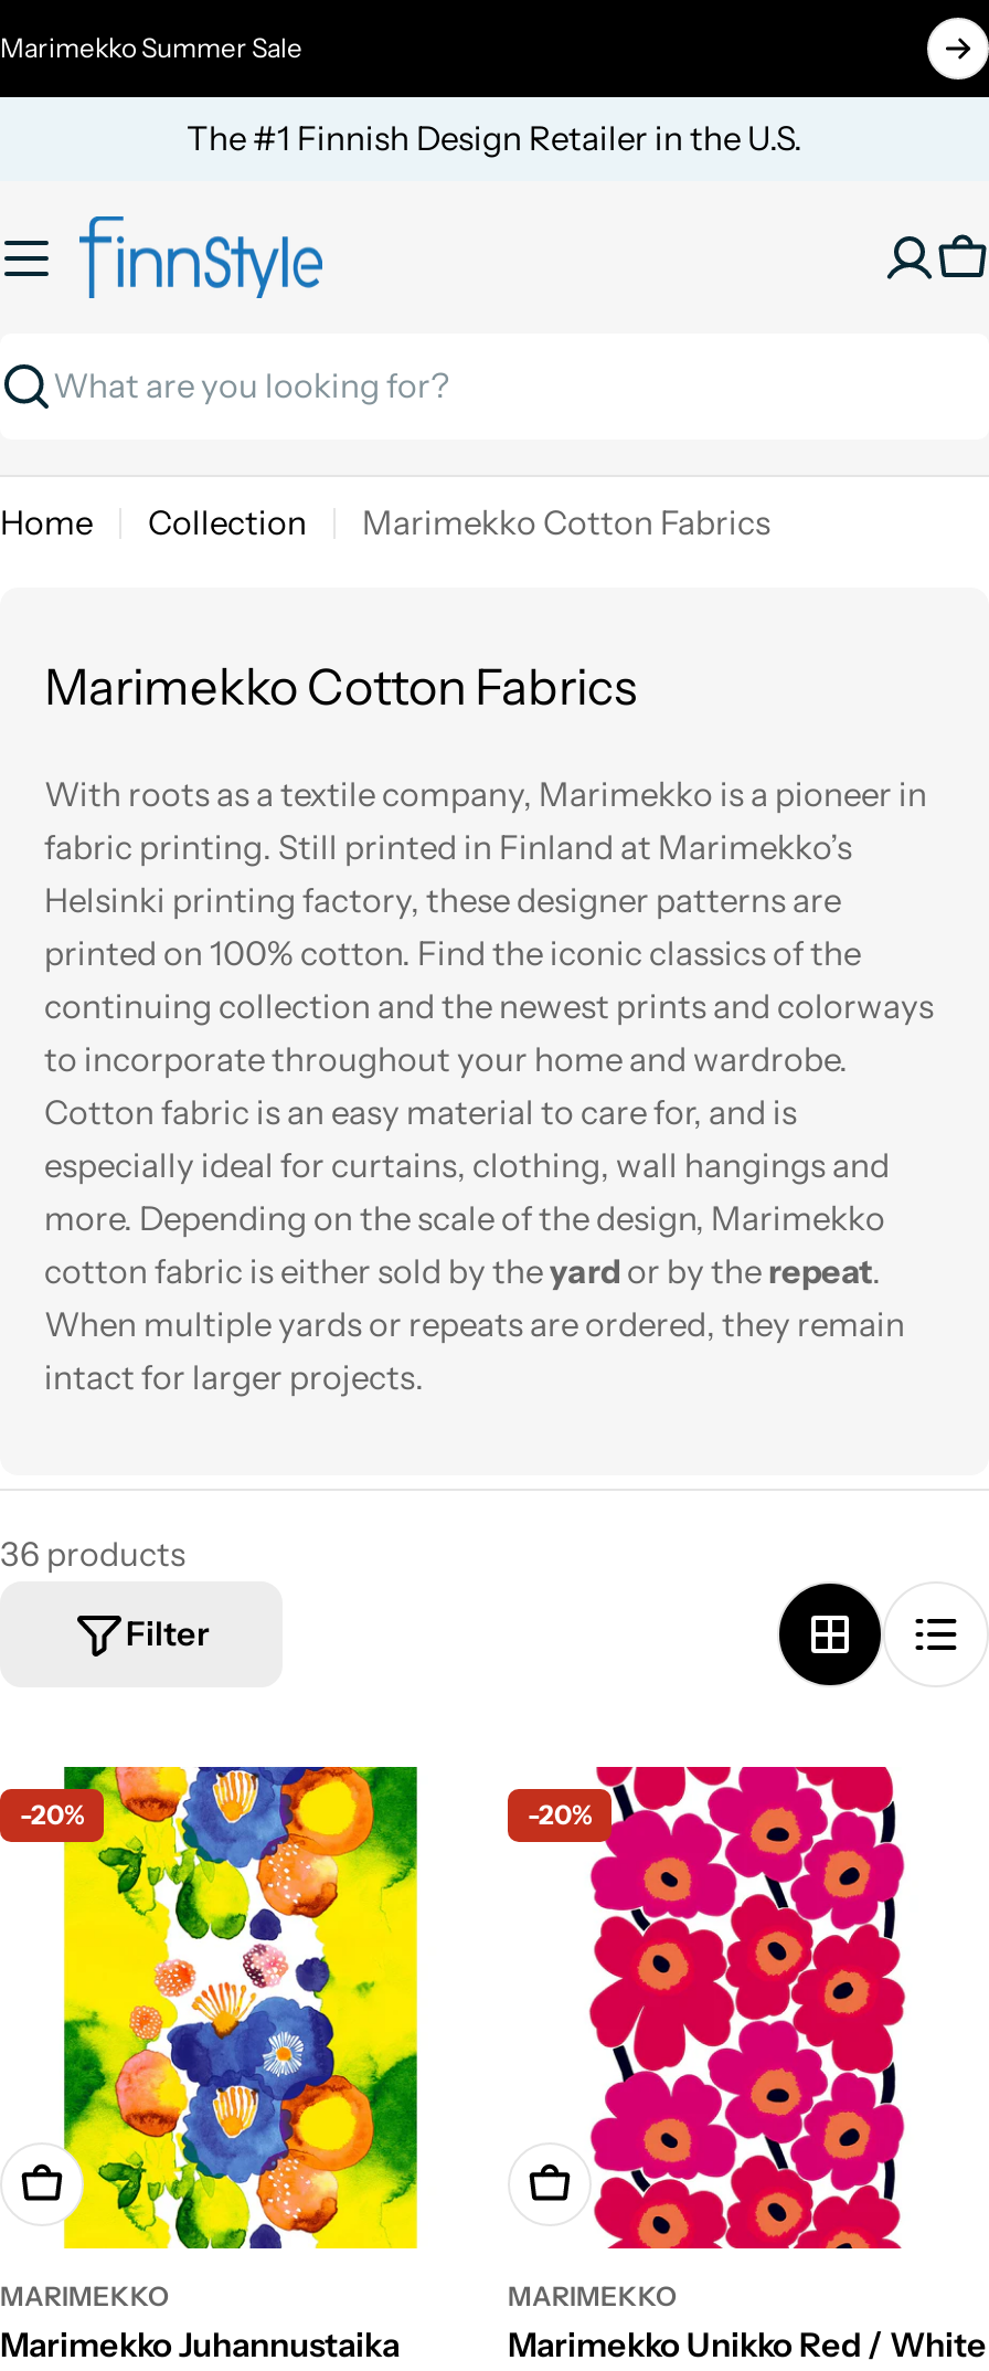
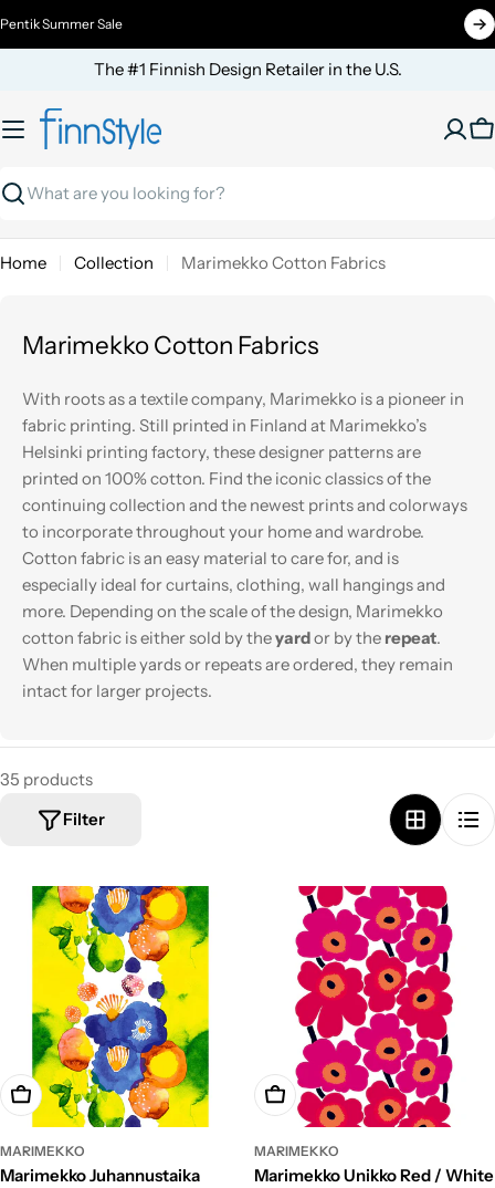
- Marimekko Summer Sale
+ Pentik Summer Sale

- 36 products
+ 35 products

- -20%

- -20%
